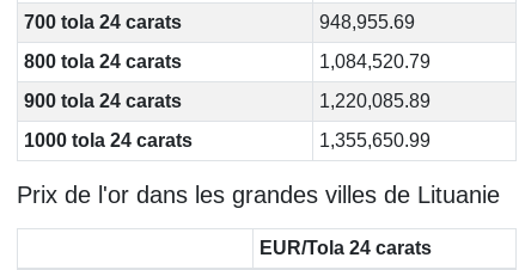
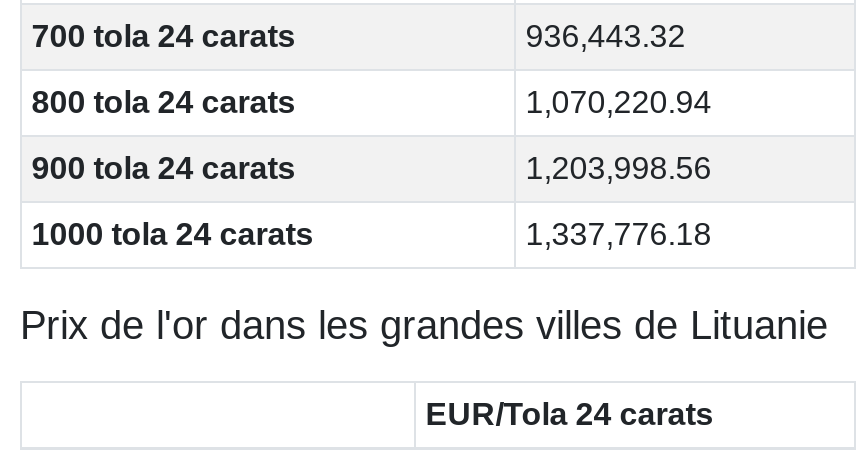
- 948,955.69
+ 936,443.32

- 1,084,520.79
+ 1,070,220.94

- 1,220,085.89
+ 1,203,998.56

- 1,355,650.99
+ 1,337,776.18
